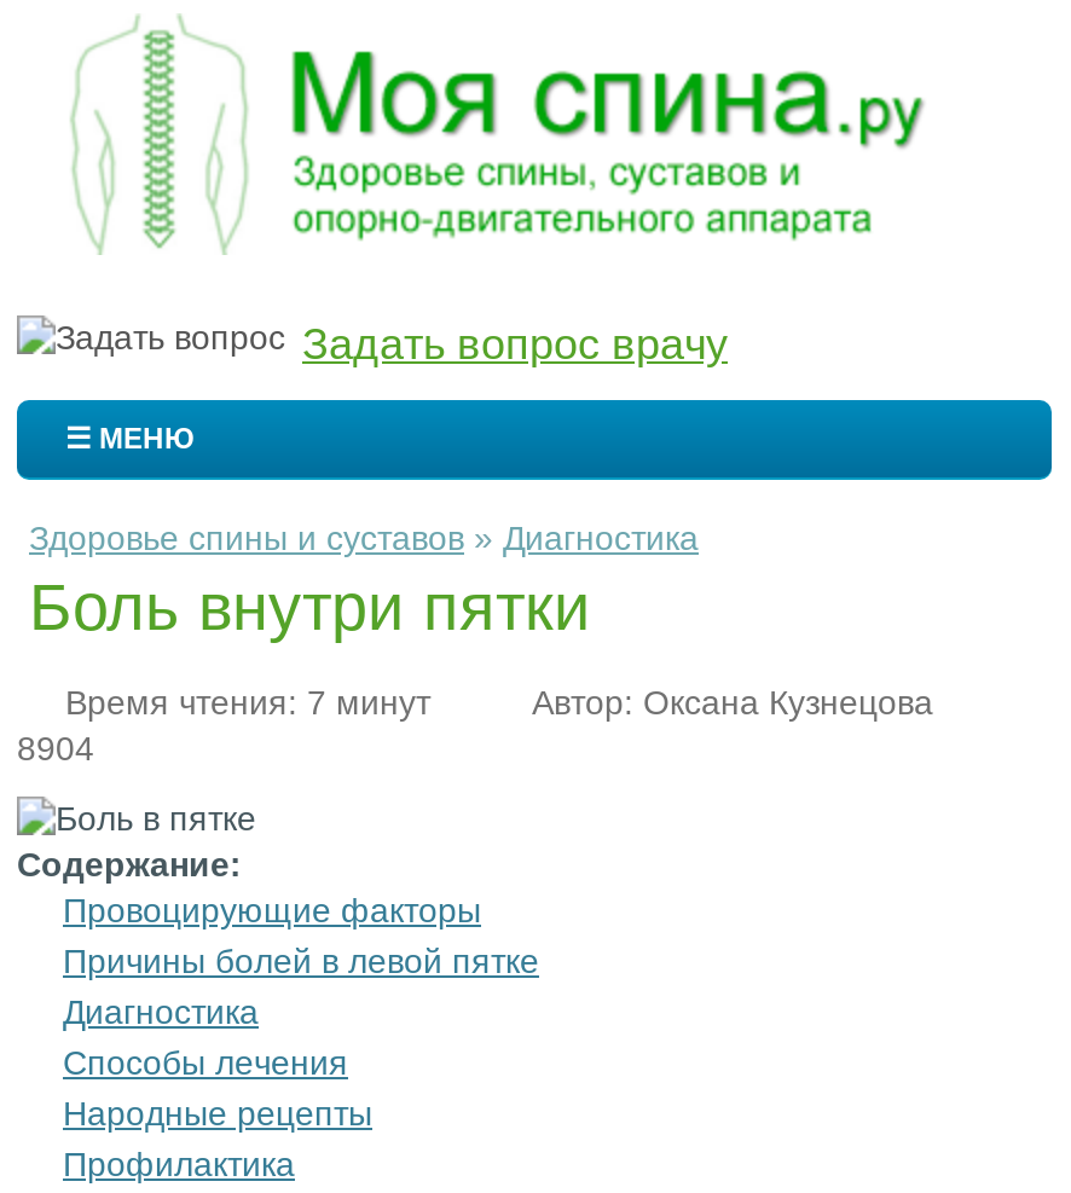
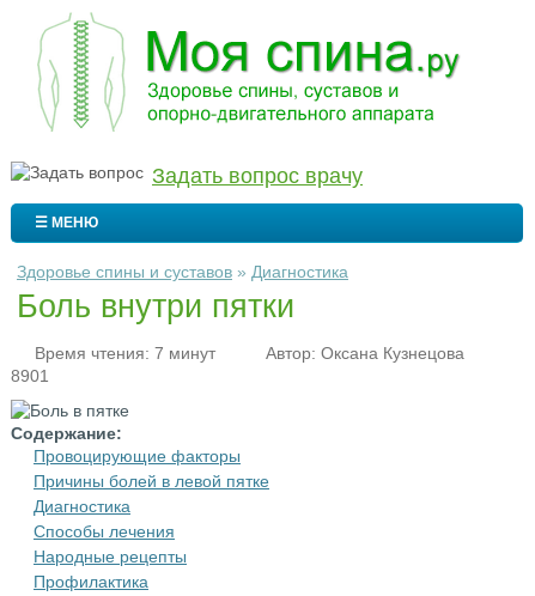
- 8904
+ 8901
